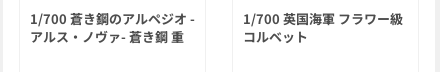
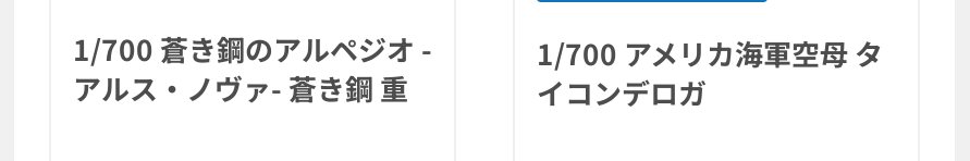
- 1/700 英国海軍 フラワー級
- コルベット
+ 1/700 アメリカ海軍空母 タ
+ イコンデロガ
